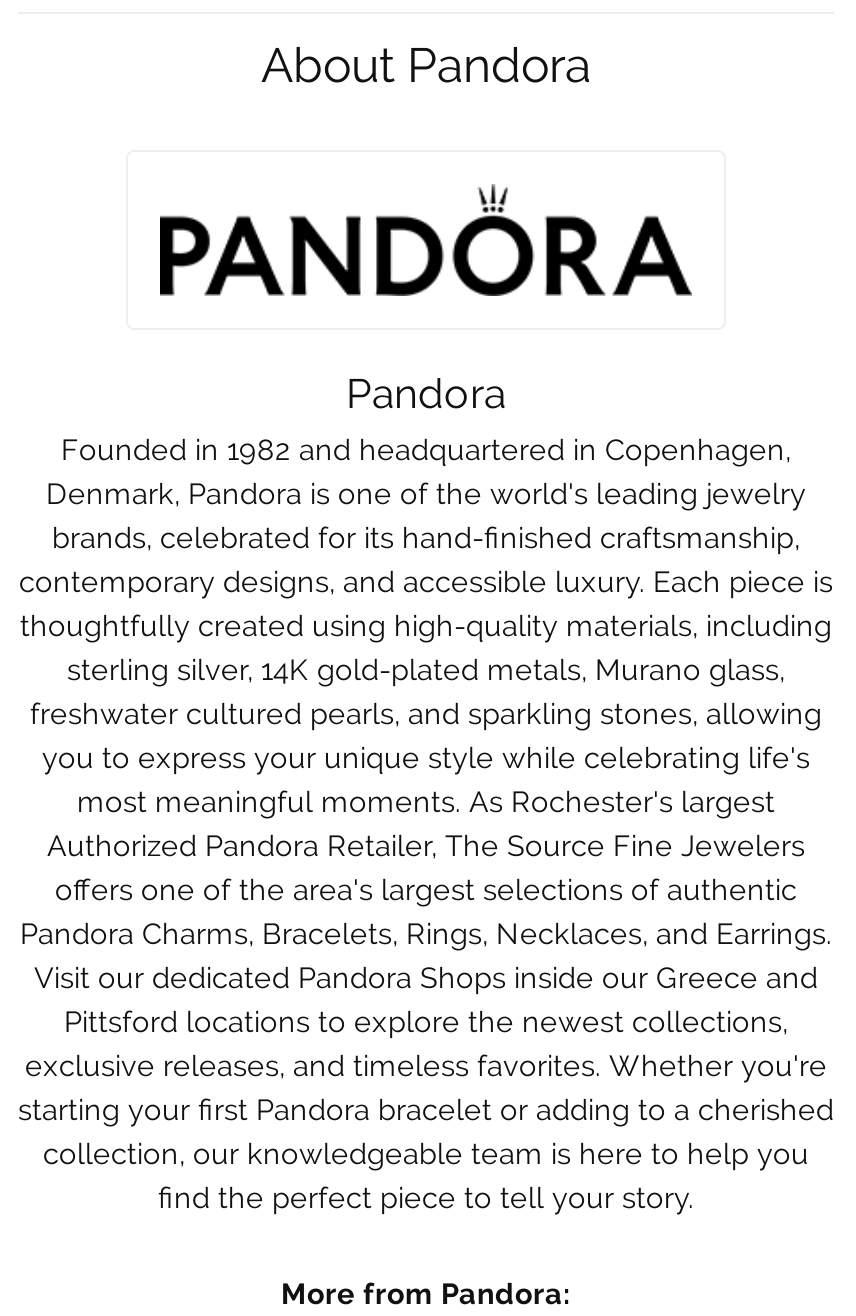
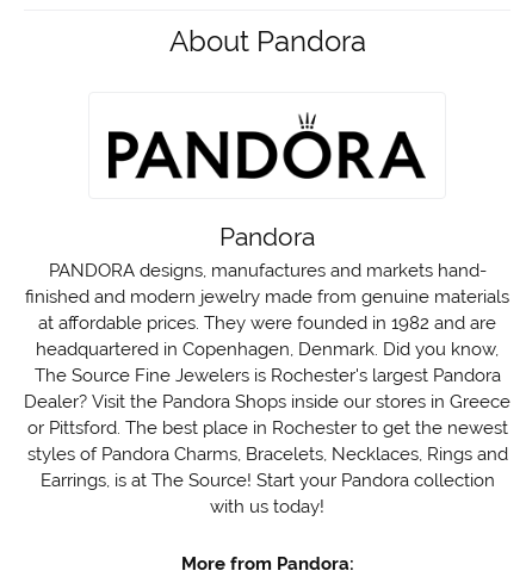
- Founded in 1982 and headquartered in Copenhagen,
- Denmark, Pandora is one of the world's leading jewelry
- brands, celebrated for its hand-finished craftsmanship,
- contemporary designs, and accessible luxury. Each piece is
- thoughtfully created using high-quality materials, including
- sterling silver, 14K gold-plated metals, Murano glass,
- freshwater cultured pearls, and sparkling stones, allowing
- you to express your unique style while celebrating life's
- most meaningful moments. As Rochester's largest
- Authorized Pandora Retailer, The Source Fine Jewelers
- offers one of the area's largest selections of authentic
- Pandora Charms, Bracelets, Rings, Necklaces, and Earrings.
- Visit our dedicated Pandora Shops inside our Greece and
- Pittsford locations to explore the newest collections,
- exclusive releases, and timeless favorites. Whether you're
- starting your first Pandora bracelet or adding to a cherished
- collection, our knowledgeable team is here to help you
- find the perfect piece to tell your story.
+ PANDORA designs, manufactures and markets hand-
+ finished and modern jewelry made from genuine materials
+ at affordable prices. They were founded in 1982 and are
+ headquartered in Copenhagen, Denmark. Did you know,
+ The Source Fine Jewelers is Rochester's largest Pandora
+ Dealer? Visit the Pandora Shops inside our stores in Greece
+ or Pittsford. The best place in Rochester to get the newest
+ styles of Pandora Charms, Bracelets, Necklaces, Rings and
+ Earrings, is at The Source! Start your Pandora collection
+ with us today!
